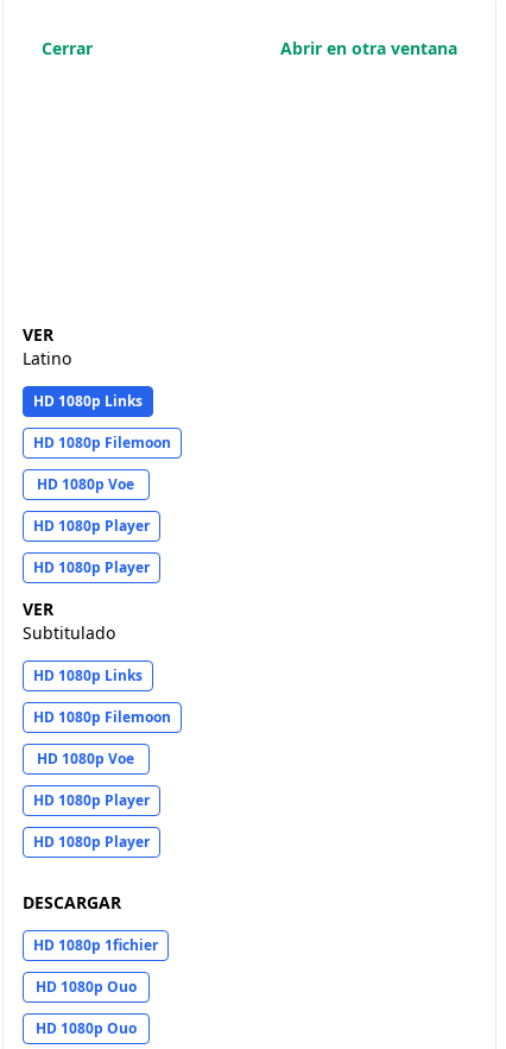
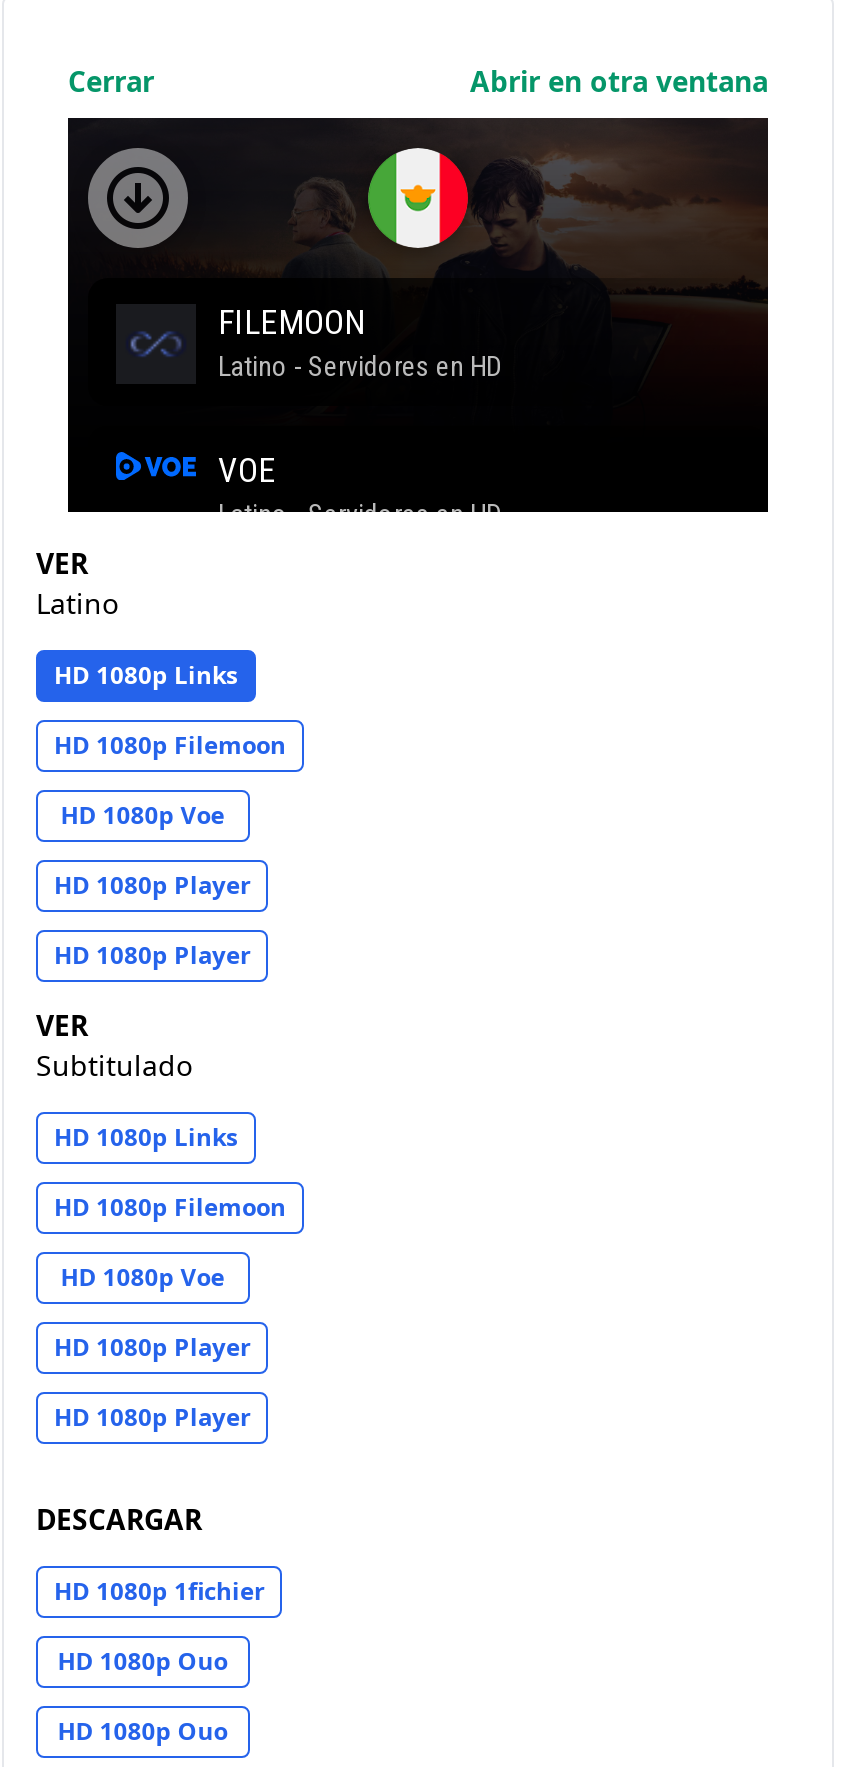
+ [image]
